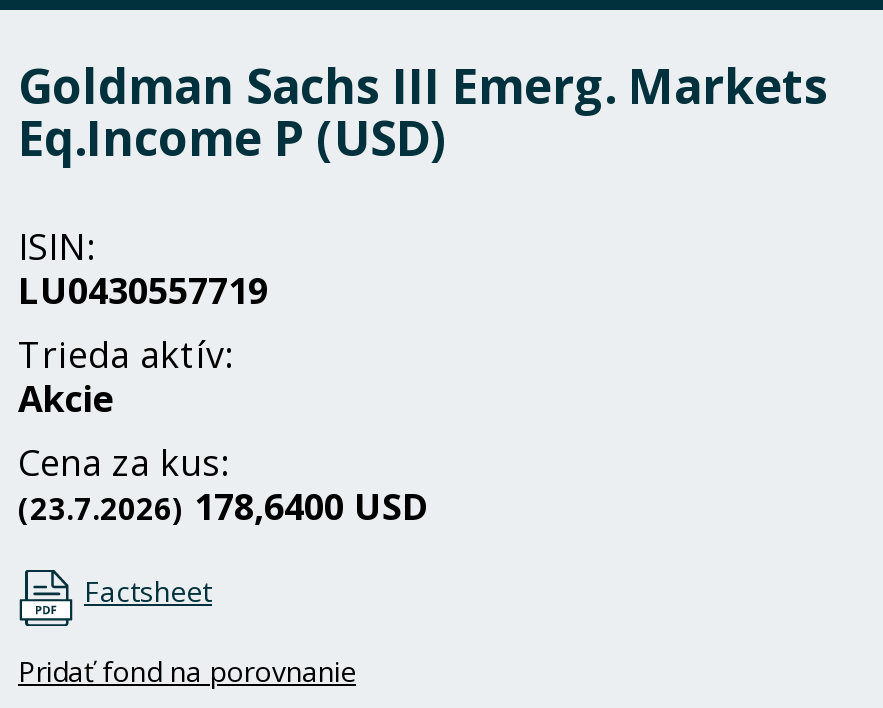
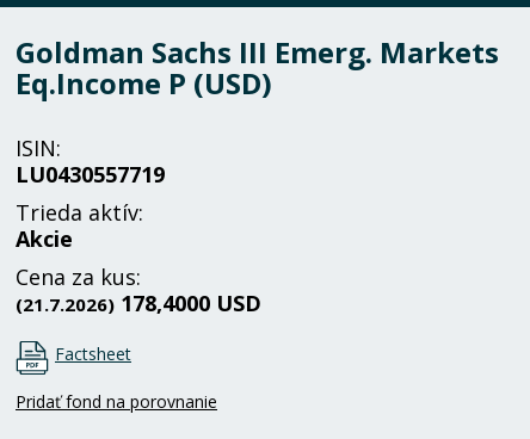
- (23.7.2026) 178,6400 USD
+ (21.7.2026) 178,4000 USD
